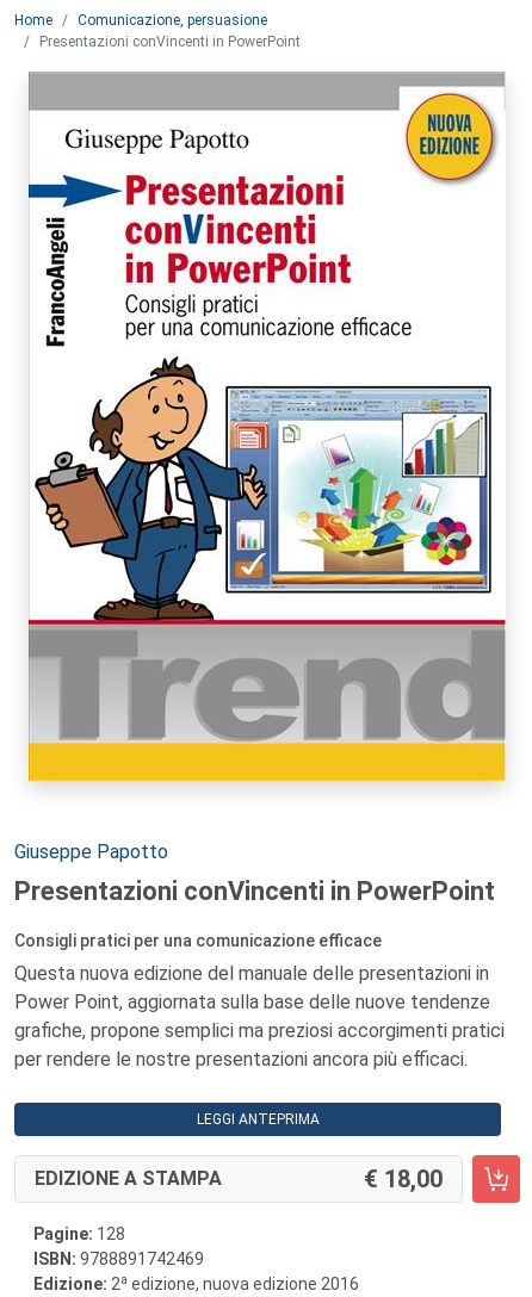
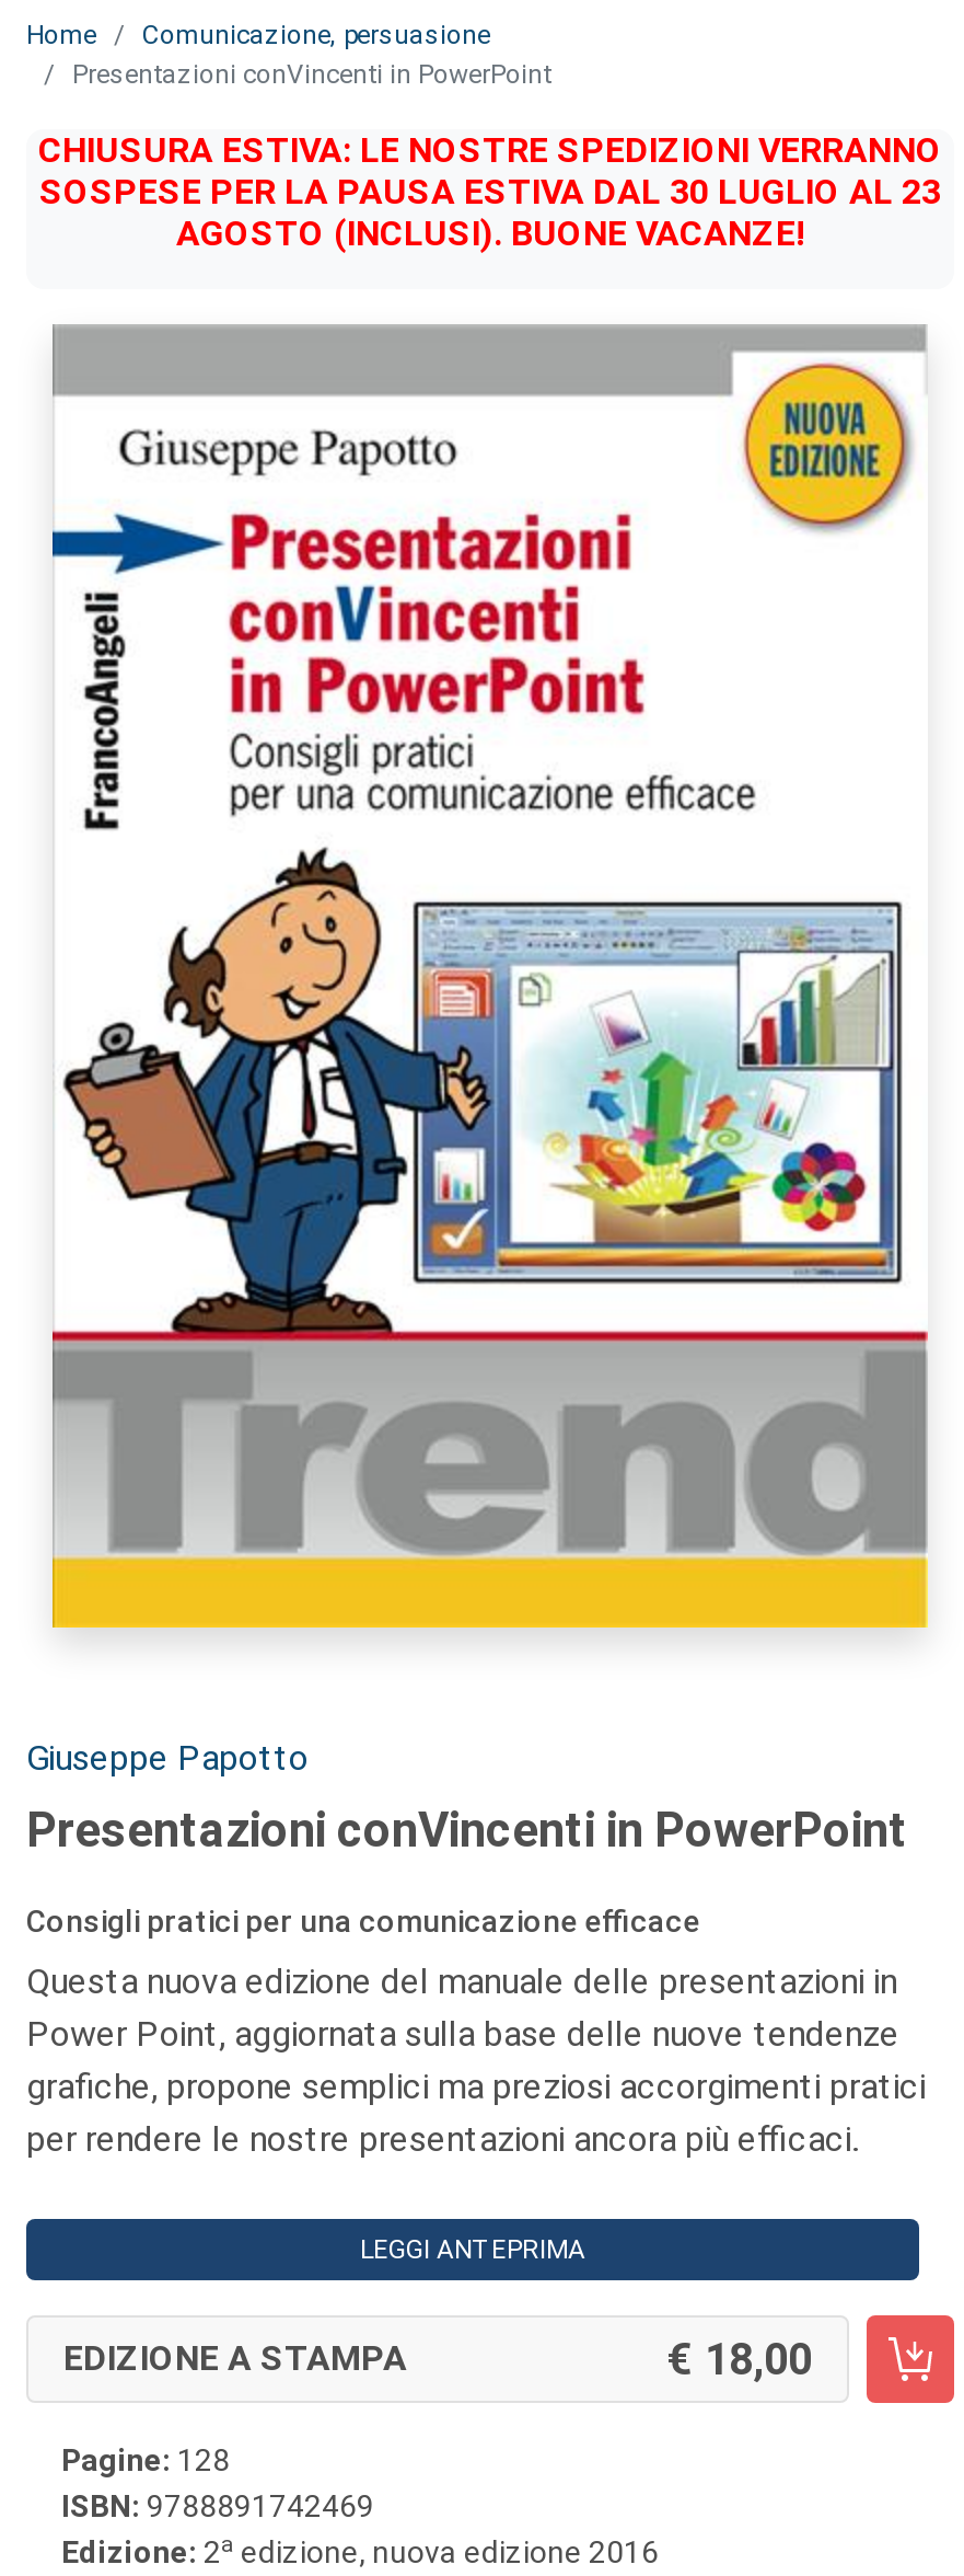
+ CHIUSURA ESTIVA: LE NOSTRE SPEDIZIONI VERRANNO
+ SOSPESE PER LA PAUSA ESTIVA DAL 30 LUGLIO AL 23
+ AGOSTO (INCLUSI). BUONE VACANZE!
